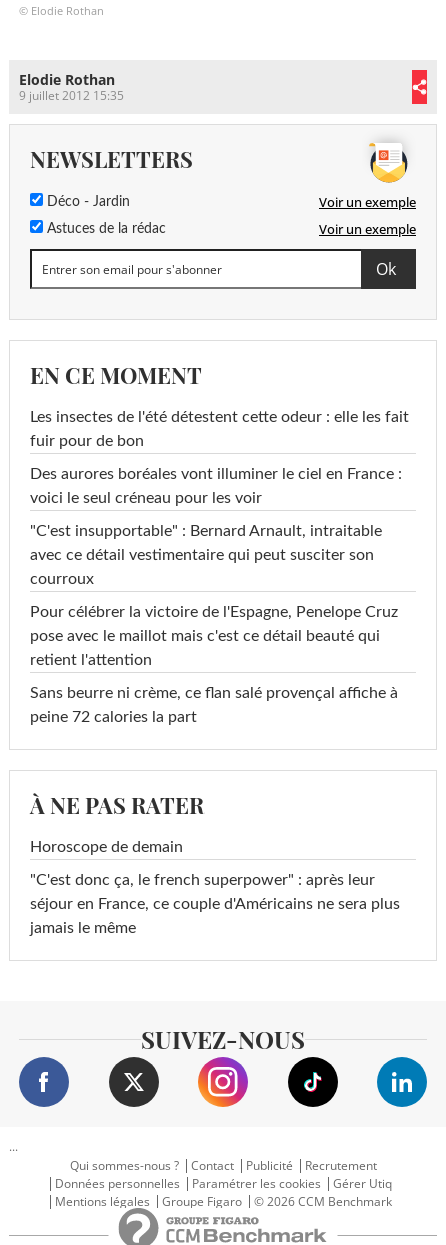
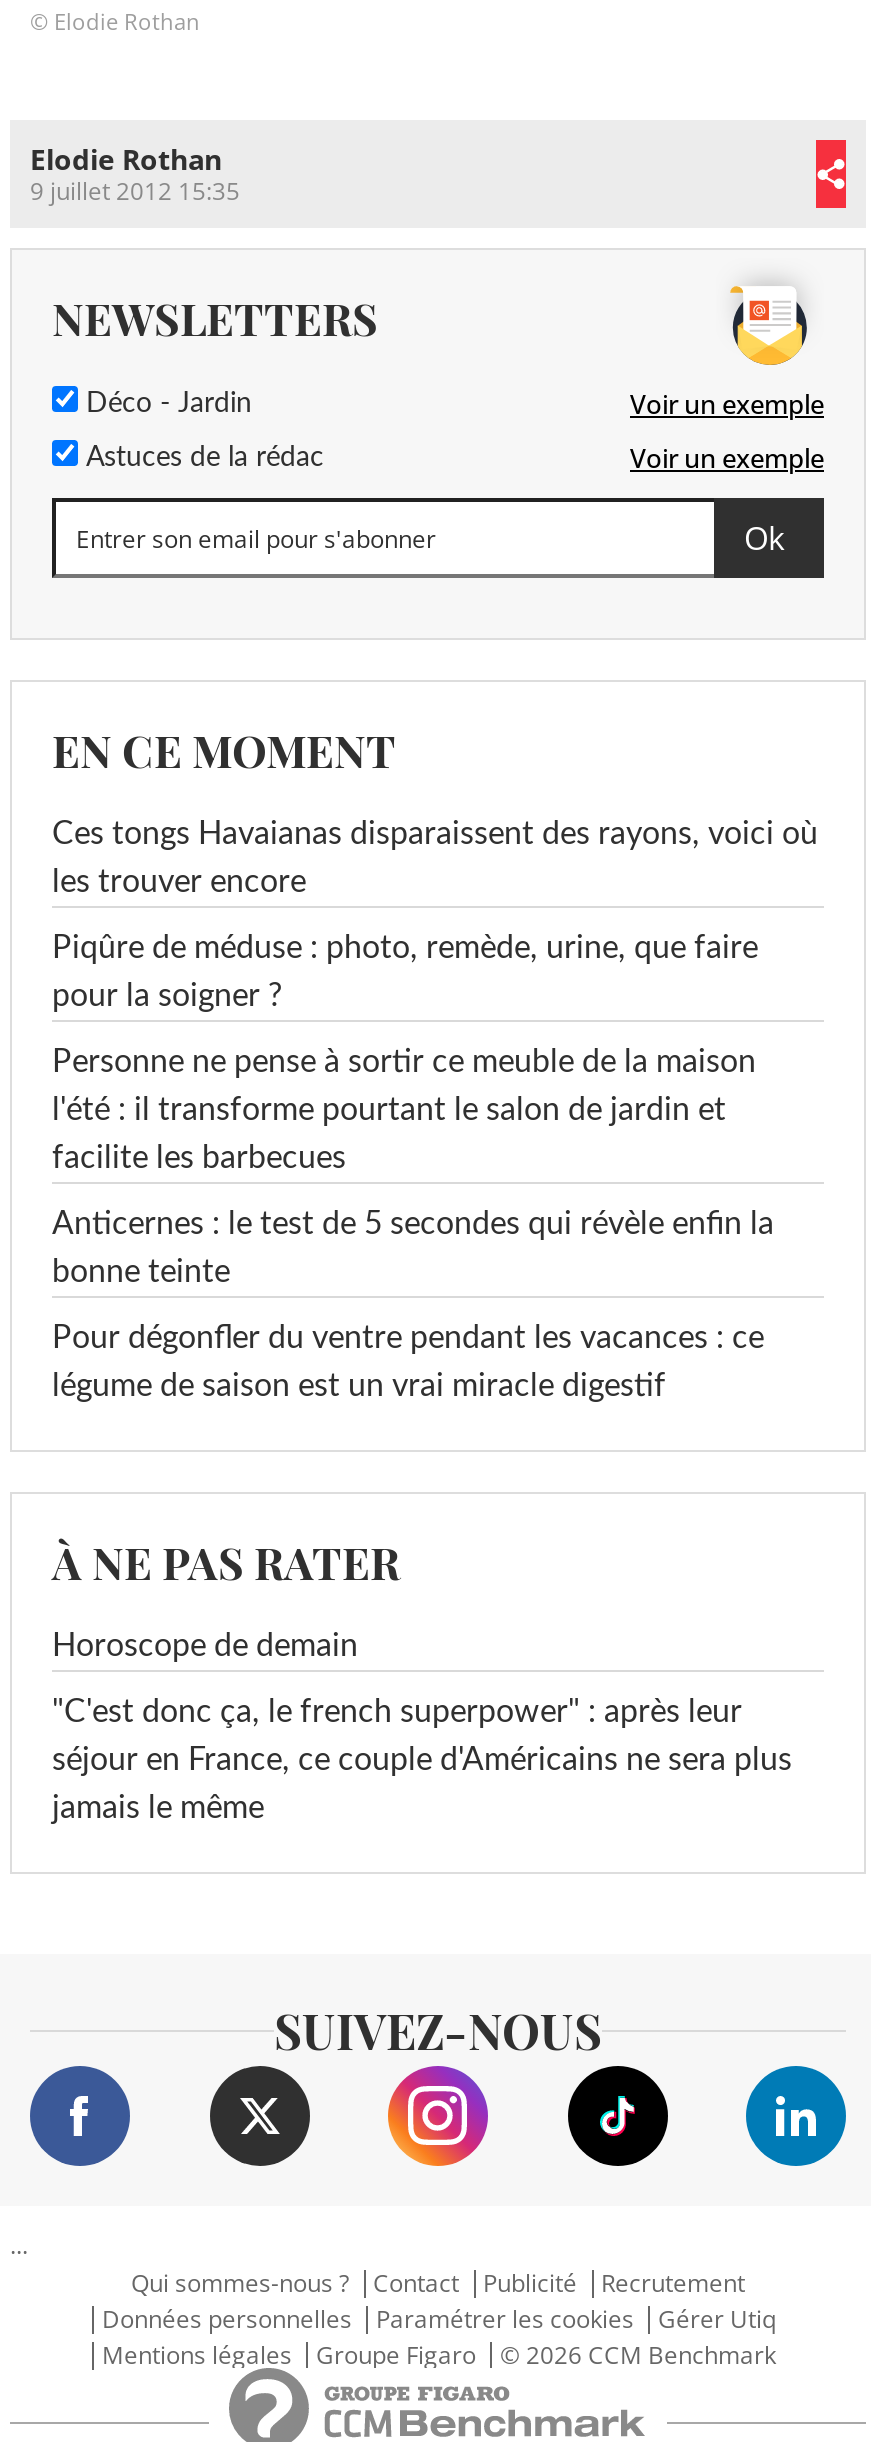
- Les insectes de l'été détestent cette odeur : elle les fait
- fuir pour de bon
- Des aurores boréales vont illuminer le ciel en France :
- voici le seul créneau pour les voir
- "C'est insupportable" : Bernard Arnault, intraitable
- avec ce détail vestimentaire qui peut susciter son
- courroux
- Pour célébrer la victoire de l'Espagne, Penelope Cruz
- pose avec le maillot mais c'est ce détail beauté qui
- retient l'attention
- Sans beurre ni crème, ce flan salé provençal affiche à
- peine 72 calories la part
+ Ces tongs Havaianas disparaissent des rayons, voici où
+ les trouver encore
+ Piqûre de méduse : photo, remède, urine, que faire
+ pour la soigner ?
+ Personne ne pense à sortir ce meuble de la maison
+ l'été : il transforme pourtant le salon de jardin et
+ facilite les barbecues
+ Anticernes : le test de 5 secondes qui révèle enfin la
+ bonne teinte
+ Pour dégonfler du ventre pendant les vacances : ce
+ légume de saison est un vrai miracle digestif
